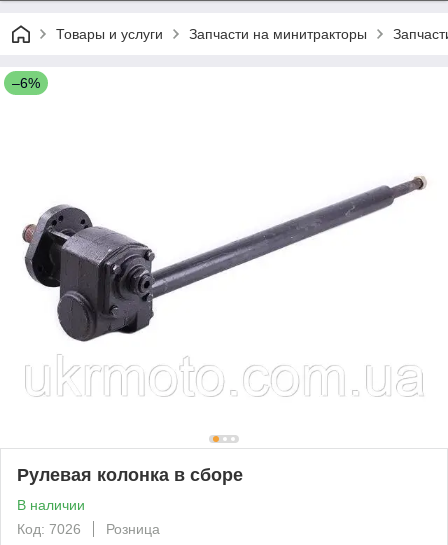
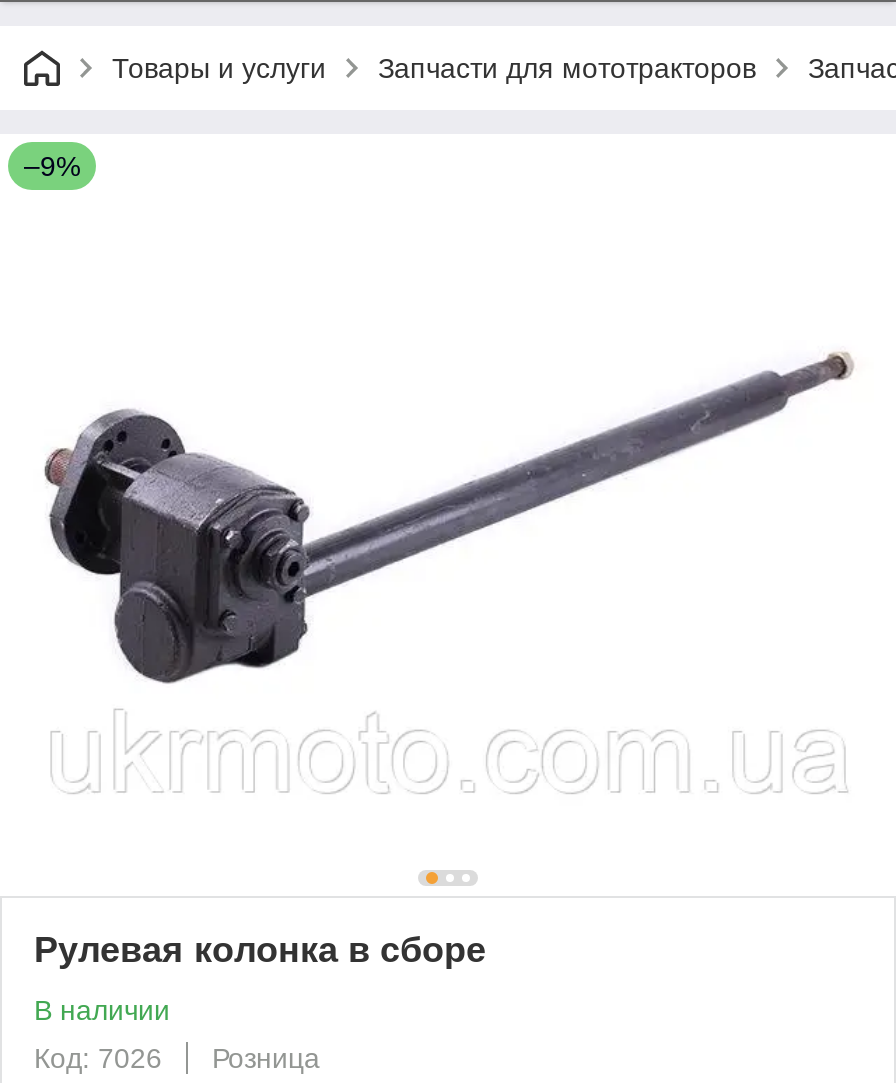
- Запчасти на минитракторы
+ Запчасти для мототракторов

- –6%
+ –9%
